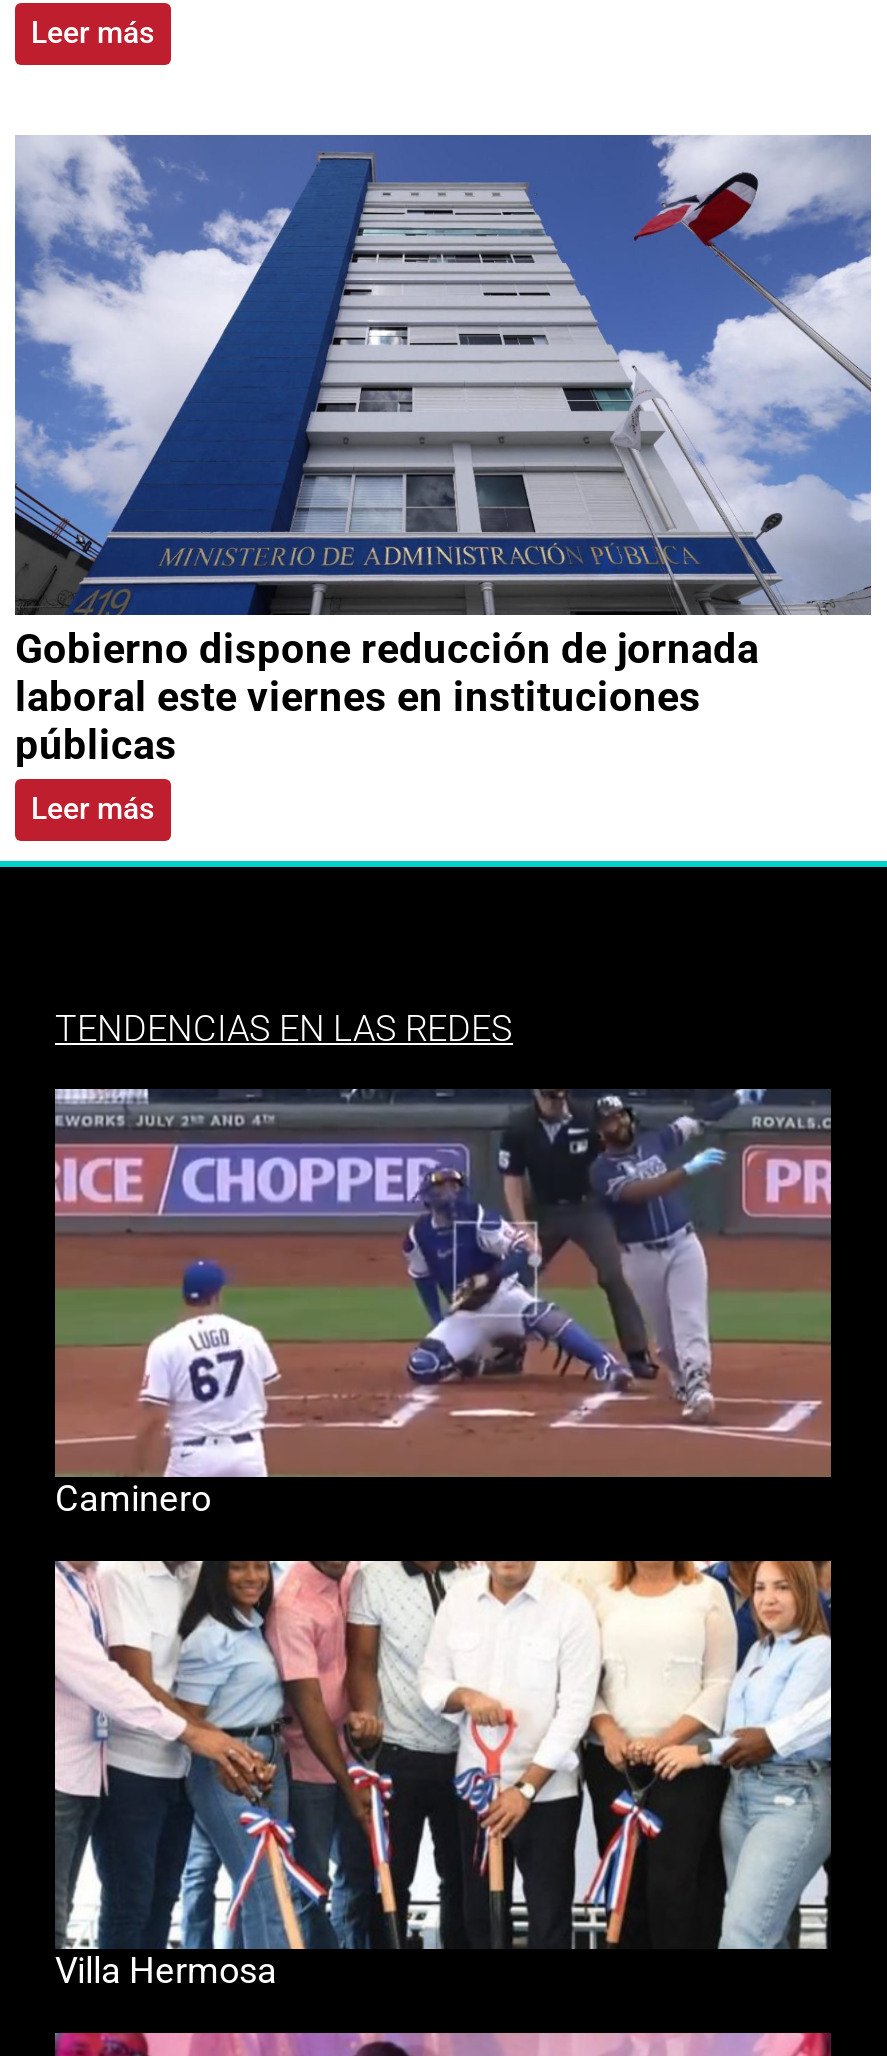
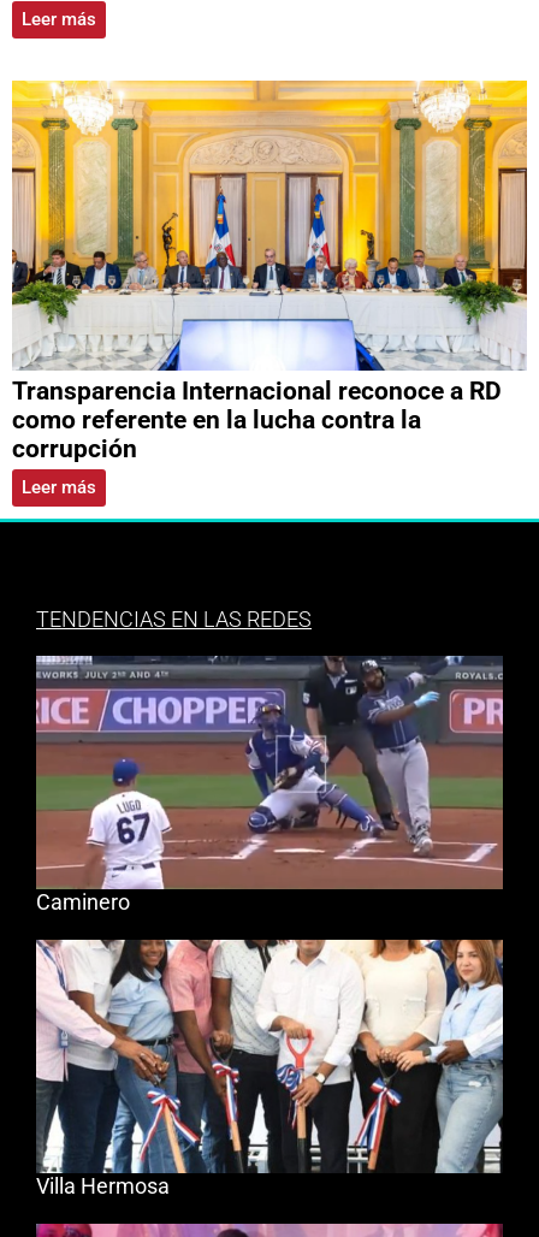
- [image]
- Gobierno dispone reducción de jornada
- laboral este viernes en instituciones
- públicas
+ [image]
+ Transparencia Internacional reconoce a RD
+ como referente en la lucha contra la
+ corrupción
